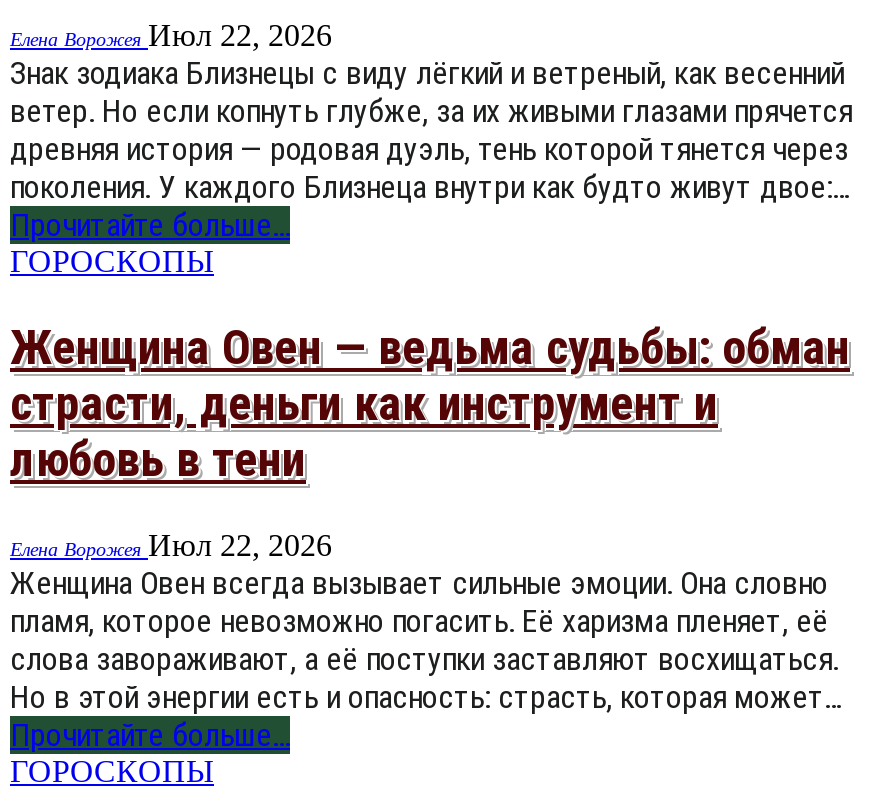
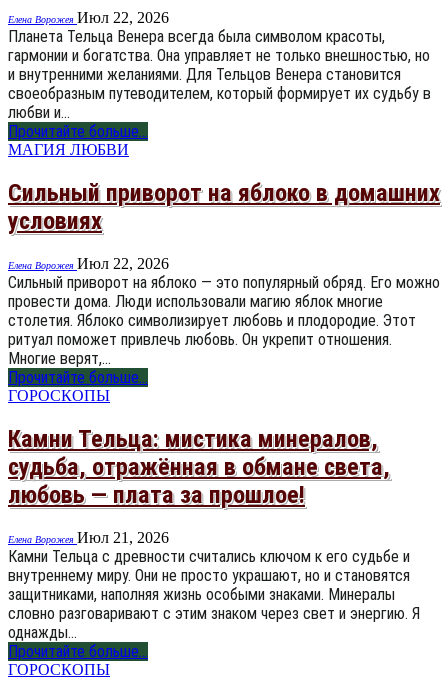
- Знак зодиака Близнецы с виду лёгкий и ветреный, как весенний
- ветер. Но если копнуть глубже, за их живыми глазами прячется
- древняя история — родовая дуэль, тень которой тянется через
- поколения. У каждого Близнеца внутри как будто живут двое:…
+ Планета Тельца Венера всегда была символом красоты,
+ гармонии и богатства. Она управляет не только внешностью, но
+ и внутренними желаниями. Для Тельцов Венера становится
+ своеобразным путеводителем, который формирует их судьбу в
+ любви и…
+ Прочитайте больше...
+ МАГИЯ ЛЮБВИ
+ Сильный приворот на яблоко в домашних
+ условиях
+ Елена Ворожея Июл 22, 2026
+ Сильный приворот на яблоко — это популярный обряд. Его можно
+ провести дома. Люди использовали магию яблок многие
+ столетия. Яблоко символизирует любовь и плодородие. Этот
+ ритуал поможет привлечь любовь. Он укрепит отношения.
+ Многие верят,…

- Женщина Овен — ведьма судьбы: обман
- страсти, деньги как инструмент и
- любовь в тени
+ Камни Тельца: мистика минералов,
+ судьба, отражённая в обмане света,
+ любовь — плата за прошлое!

- Елена Ворожея Июл 22, 2026
- Женщина Овен всегда вызывает сильные эмоции. Она словно
- пламя, которое невозможно погасить. Её харизма пленяет, её
- слова завораживают, а её поступки заставляют восхищаться.
- Но в этой энергии есть и опасность: страсть, которая может…
+ Елена Ворожея Июл 21, 2026
+ Камни Тельца с древности считались ключом к его судьбе и
+ внутреннему миру. Они не просто украшают, но и становятся
+ защитниками, наполняя жизнь особыми знаками. Минералы
+ словно разговаривают с этим знаком через свет и энергию. Я
+ однажды…
